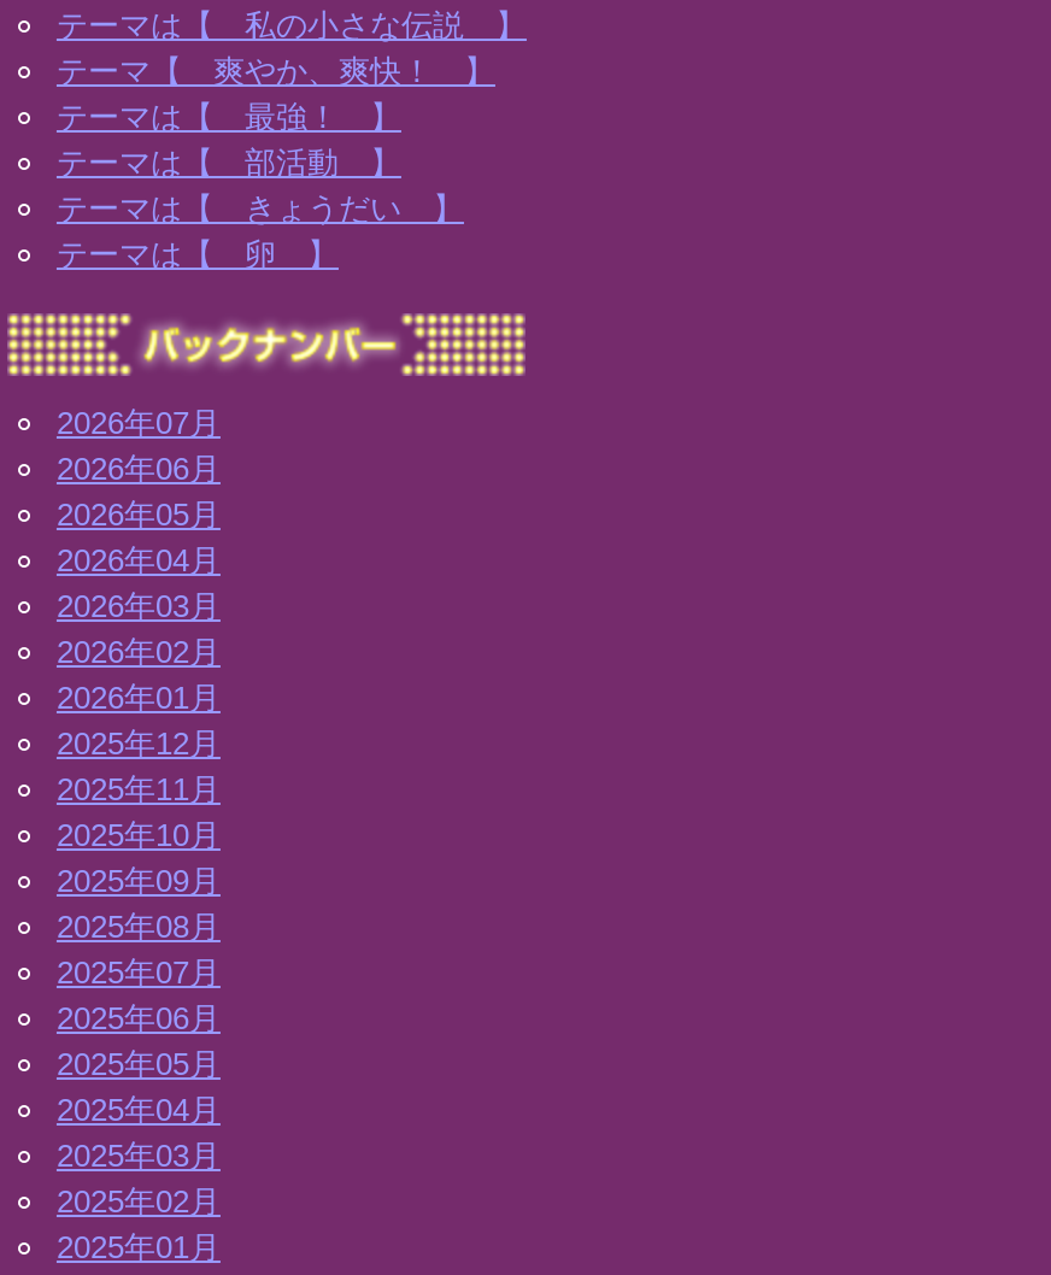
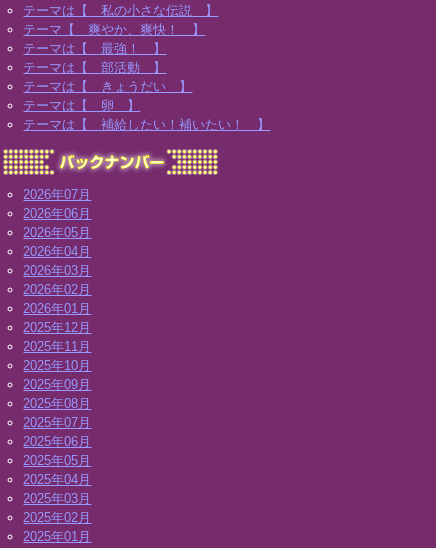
+ テーマは【 補給したい！補いたい！ 】
